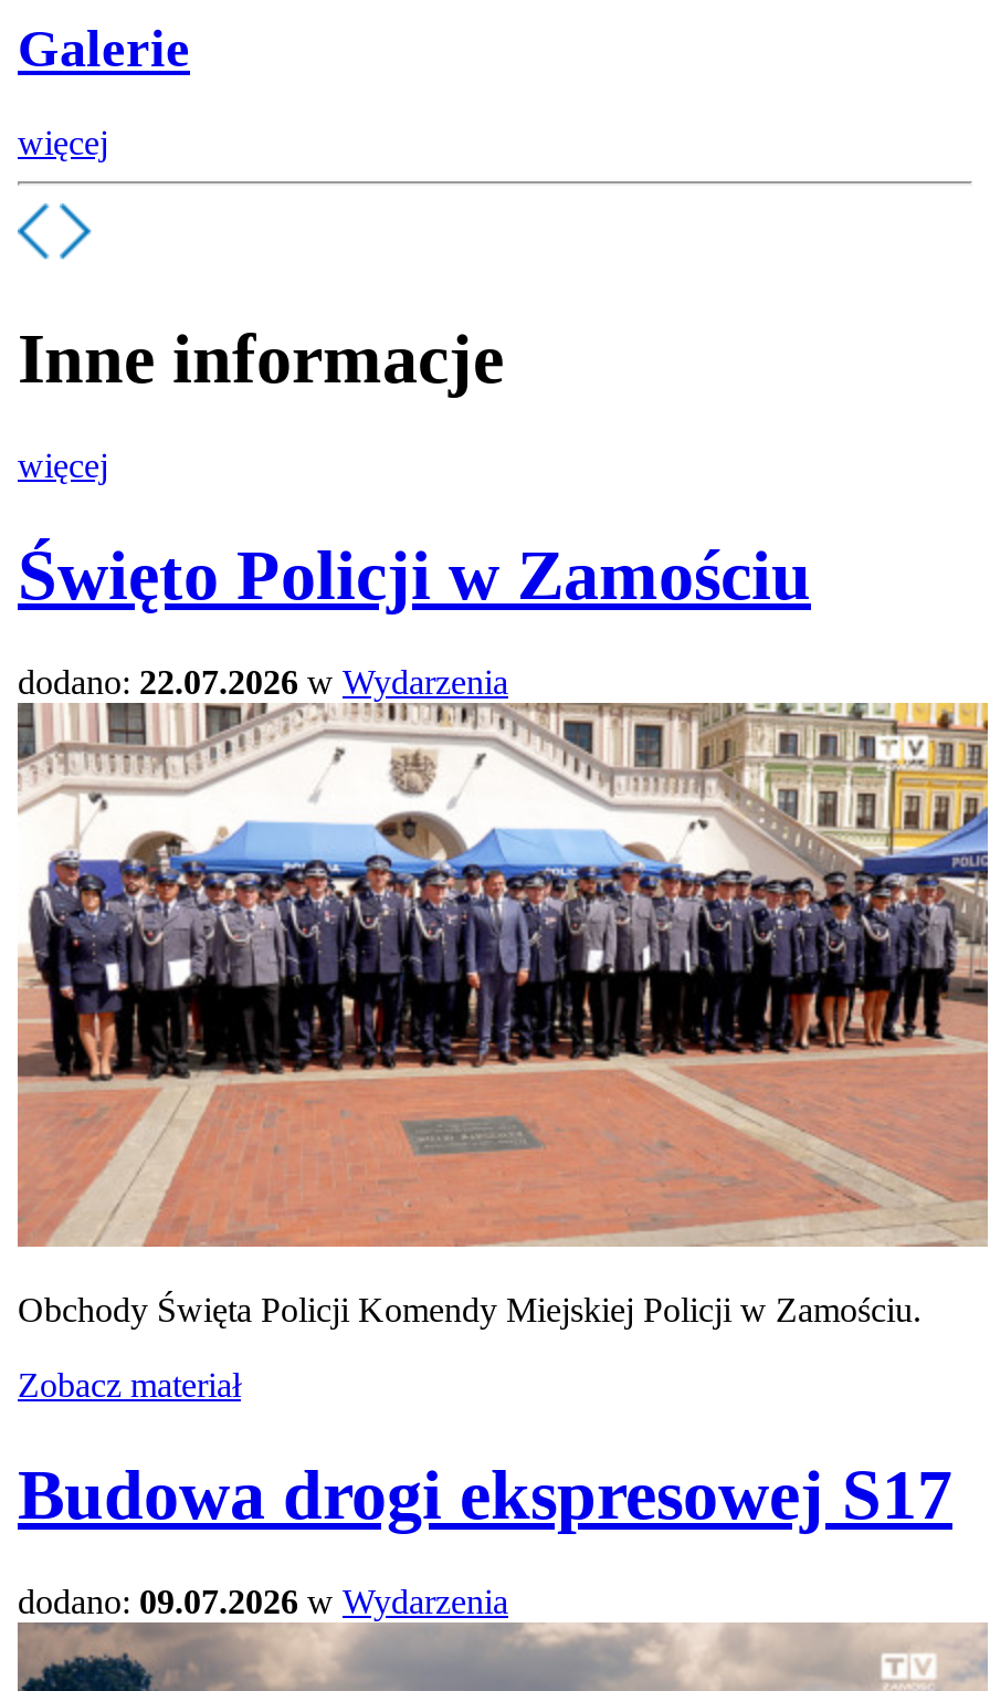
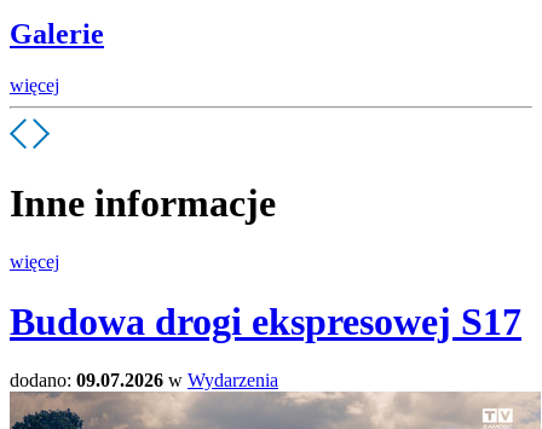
- Święto Policji w Zamościu
- dodano: 22.07.2026 w Wydarzenia

- [image]
- Obchody Święta Policji Komendy Miejskiej Policji w Zamościu.
- Zobacz materiał
